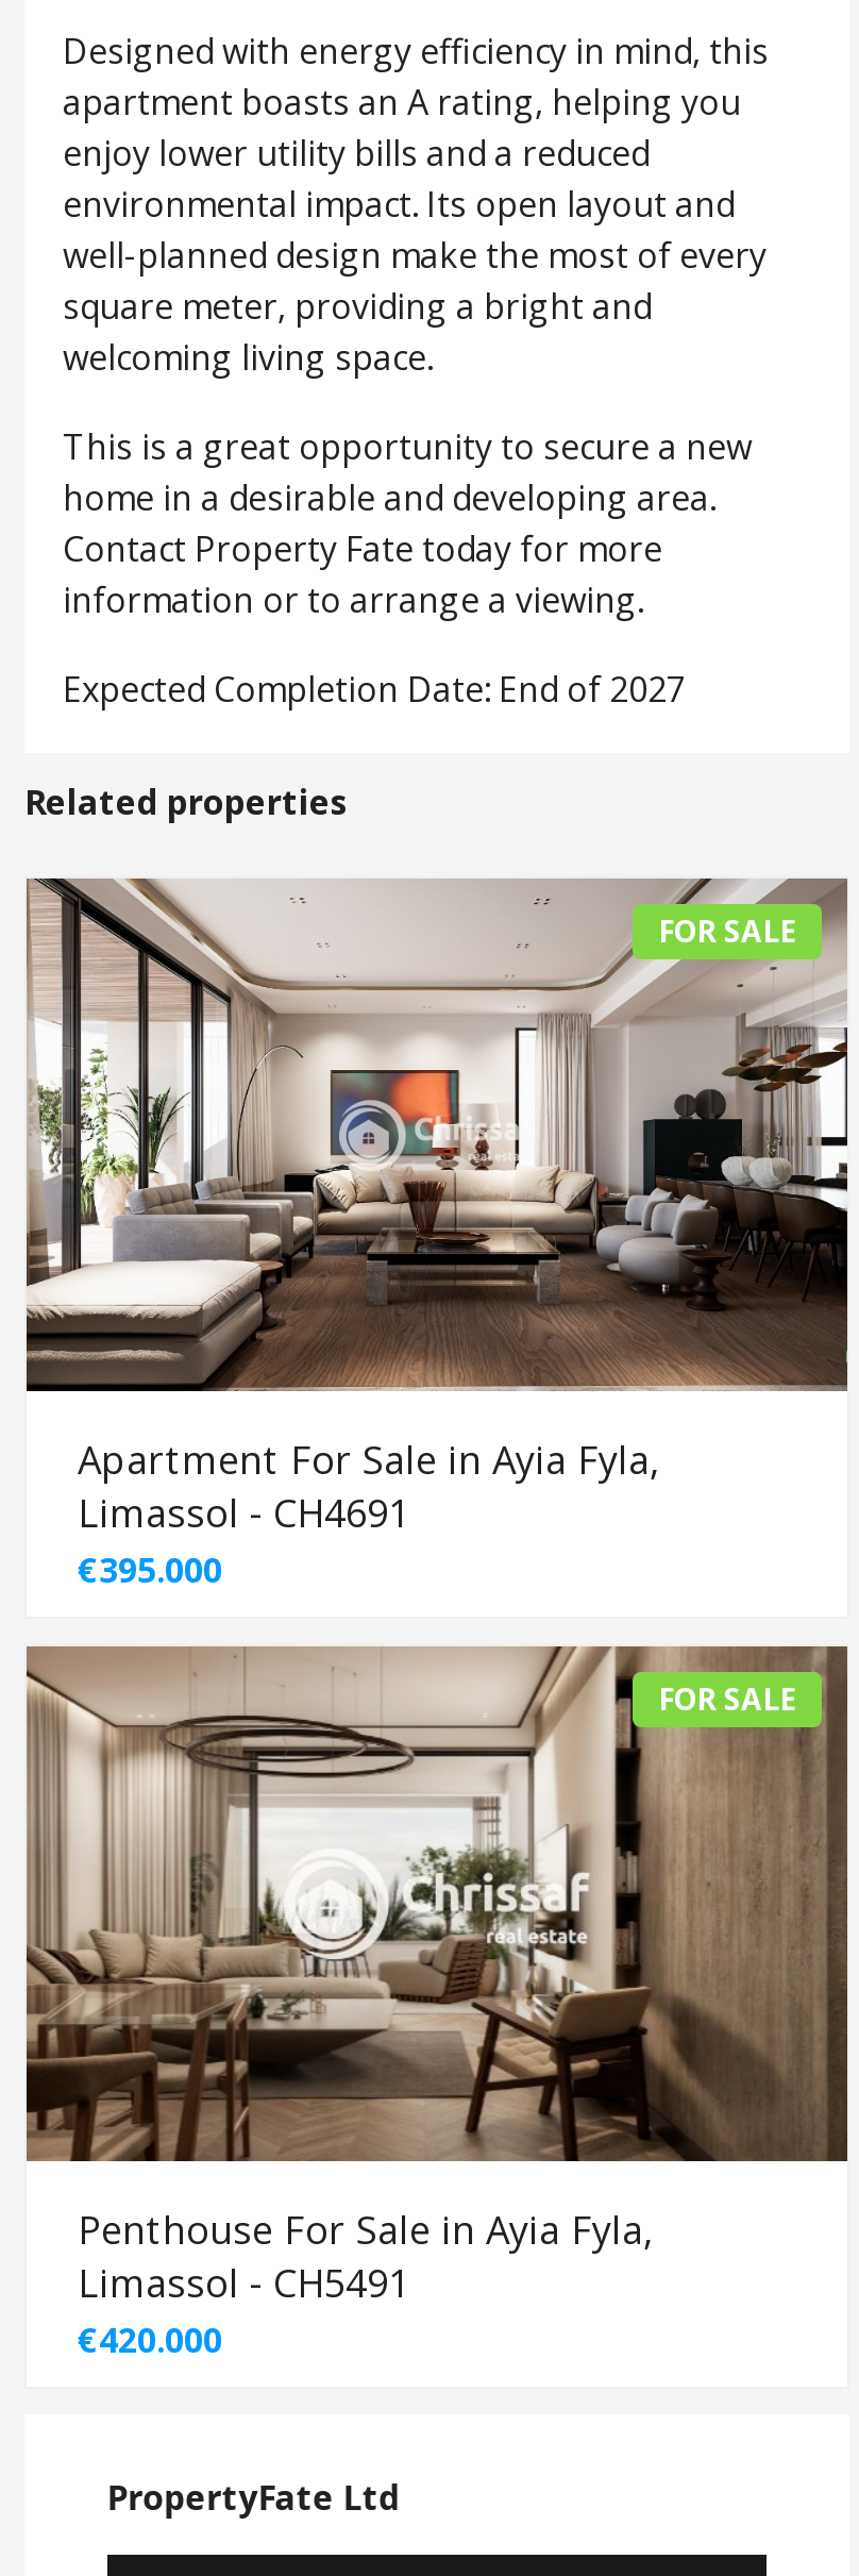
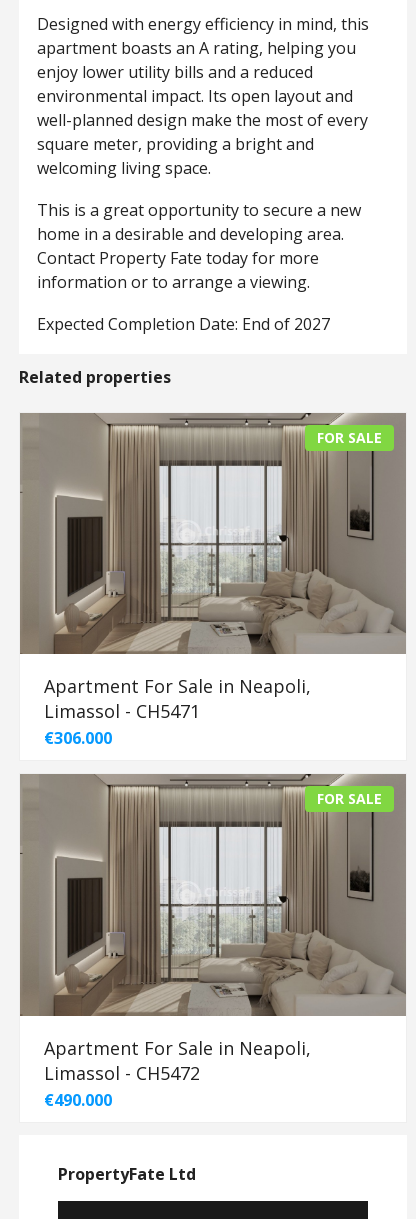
- [image]
- Apartment For Sale in Ayia Fyla,
- Limassol - CH4691
- €395.000
+ [image]
+ Apartment For Sale in Neapoli,
+ Limassol - CH5471
+ €306.000

- [image]
- Penthouse For Sale in Ayia Fyla,
- Limassol - CH5491
- €420.000
+ [image]
+ Apartment For Sale in Neapoli,
+ Limassol - CH5472
+ €490.000
